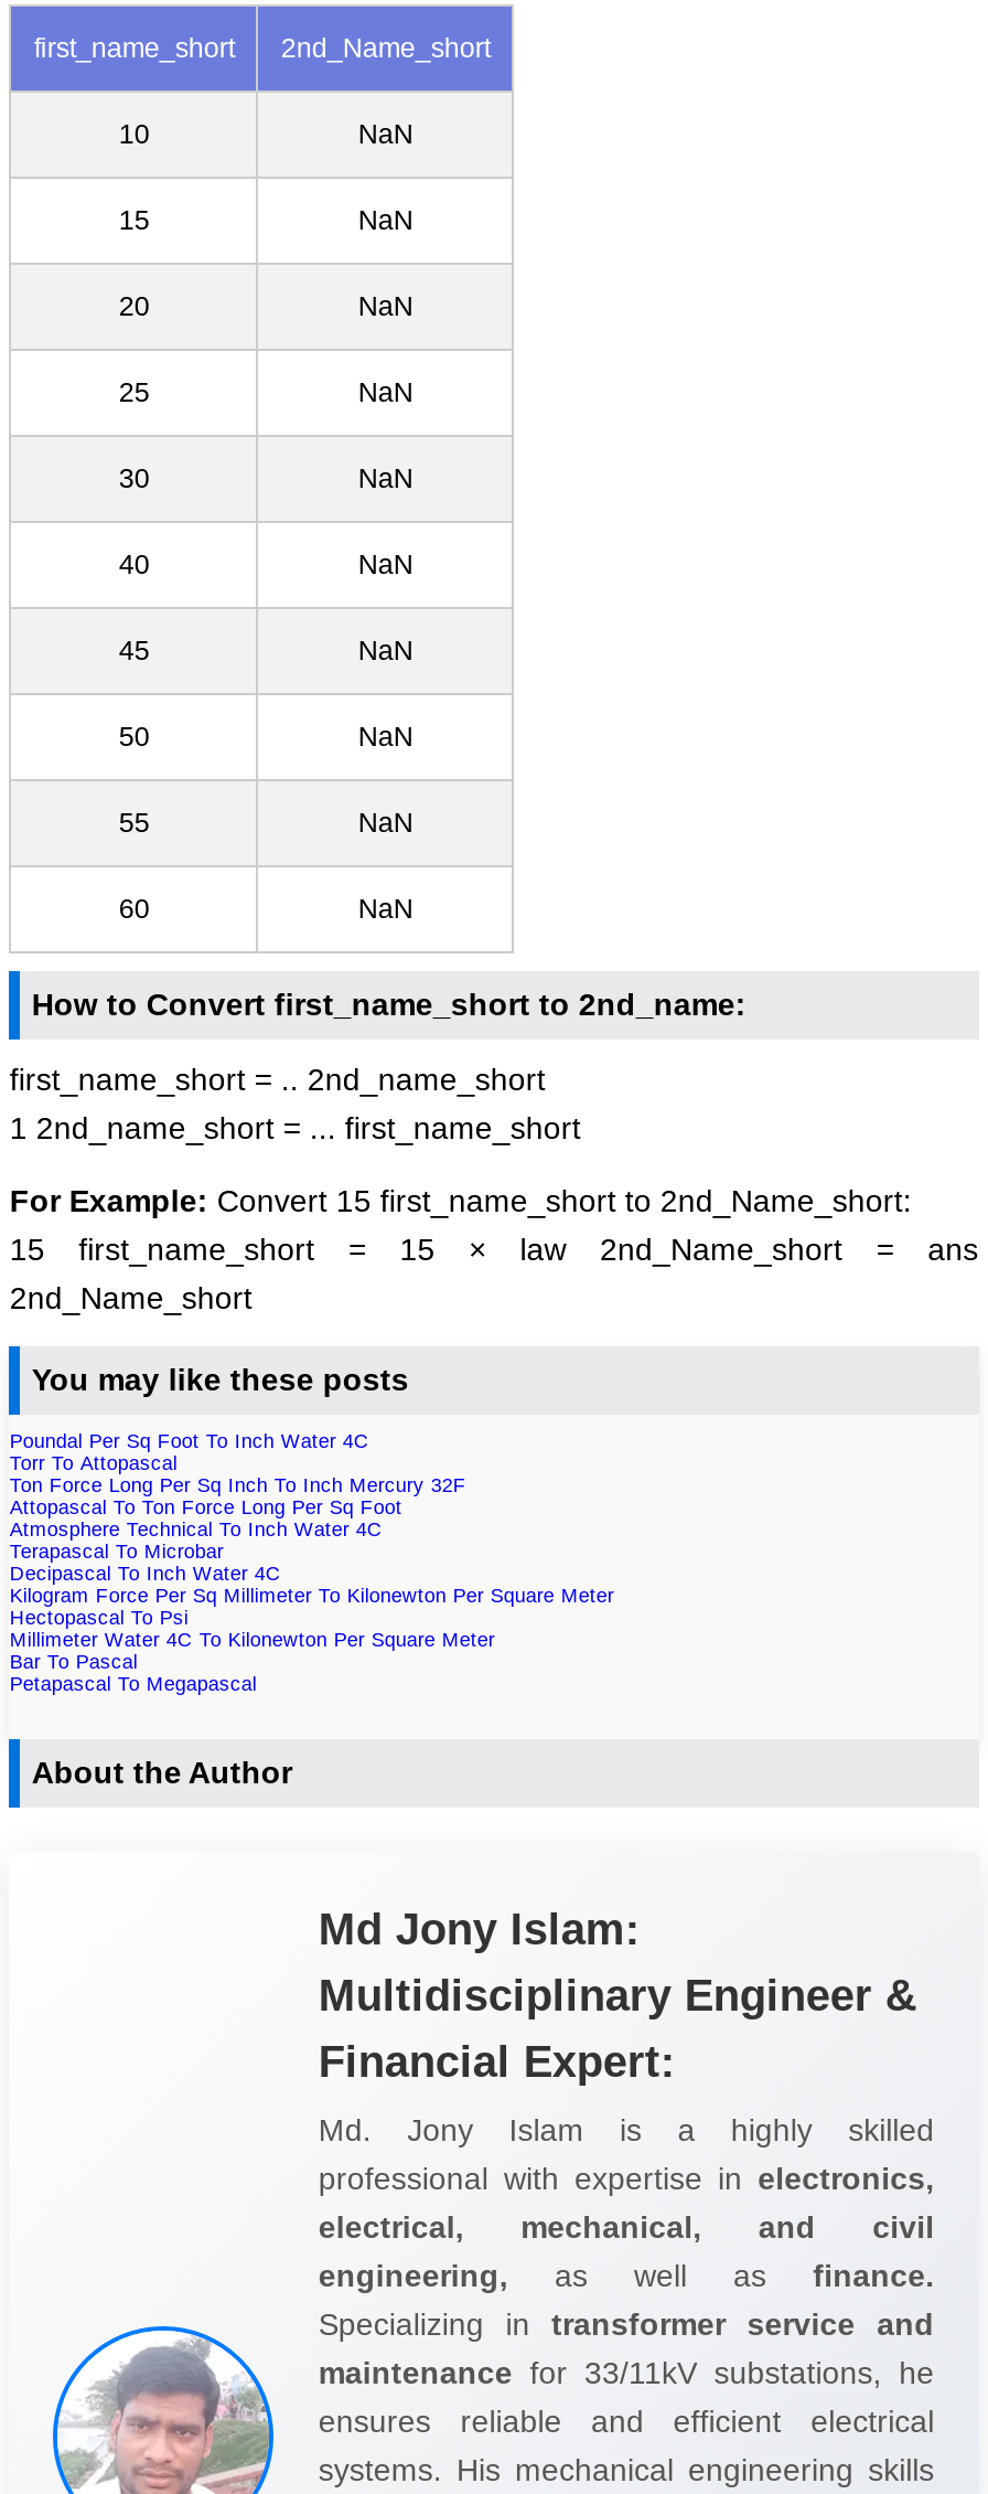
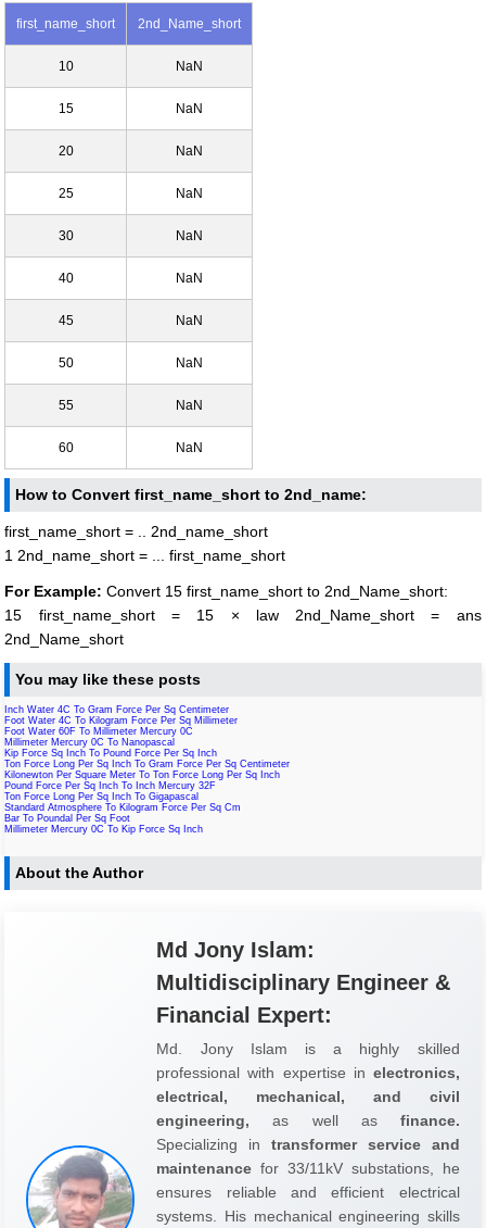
- Poundal Per Sq Foot To Inch Water 4C
- Torr To Attopascal
- Ton Force Long Per Sq Inch To Inch Mercury 32F
- Attopascal To Ton Force Long Per Sq Foot
- Atmosphere Technical To Inch Water 4C
- Terapascal To Microbar
- Decipascal To Inch Water 4C
- Kilogram Force Per Sq Millimeter To Kilonewton Per Square Meter
- Hectopascal To Psi
- Millimeter Water 4C To Kilonewton Per Square Meter
- Bar To Pascal
- Petapascal To Megapascal
+ Inch Water 4C To Gram Force Per Sq Centimeter
+ Foot Water 4C To Kilogram Force Per Sq Millimeter
+ Foot Water 60F To Millimeter Mercury 0C
+ Millimeter Mercury 0C To Nanopascal
+ Kip Force Sq Inch To Pound Force Per Sq Inch
+ Ton Force Long Per Sq Inch To Gram Force Per Sq Centimeter
+ Kilonewton Per Square Meter To Ton Force Long Per Sq Inch
+ Pound Force Per Sq Inch To Inch Mercury 32F
+ Ton Force Long Per Sq Inch To Gigapascal
+ Standard Atmosphere To Kilogram Force Per Sq Cm
+ Bar To Poundal Per Sq Foot
+ Millimeter Mercury 0C To Kip Force Sq Inch
